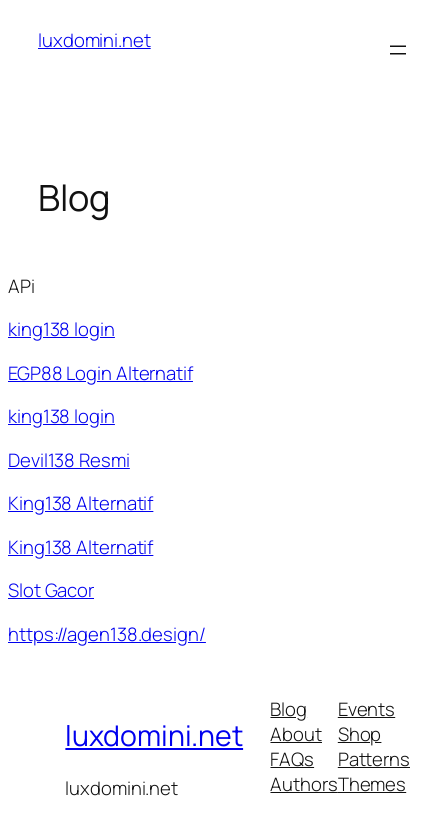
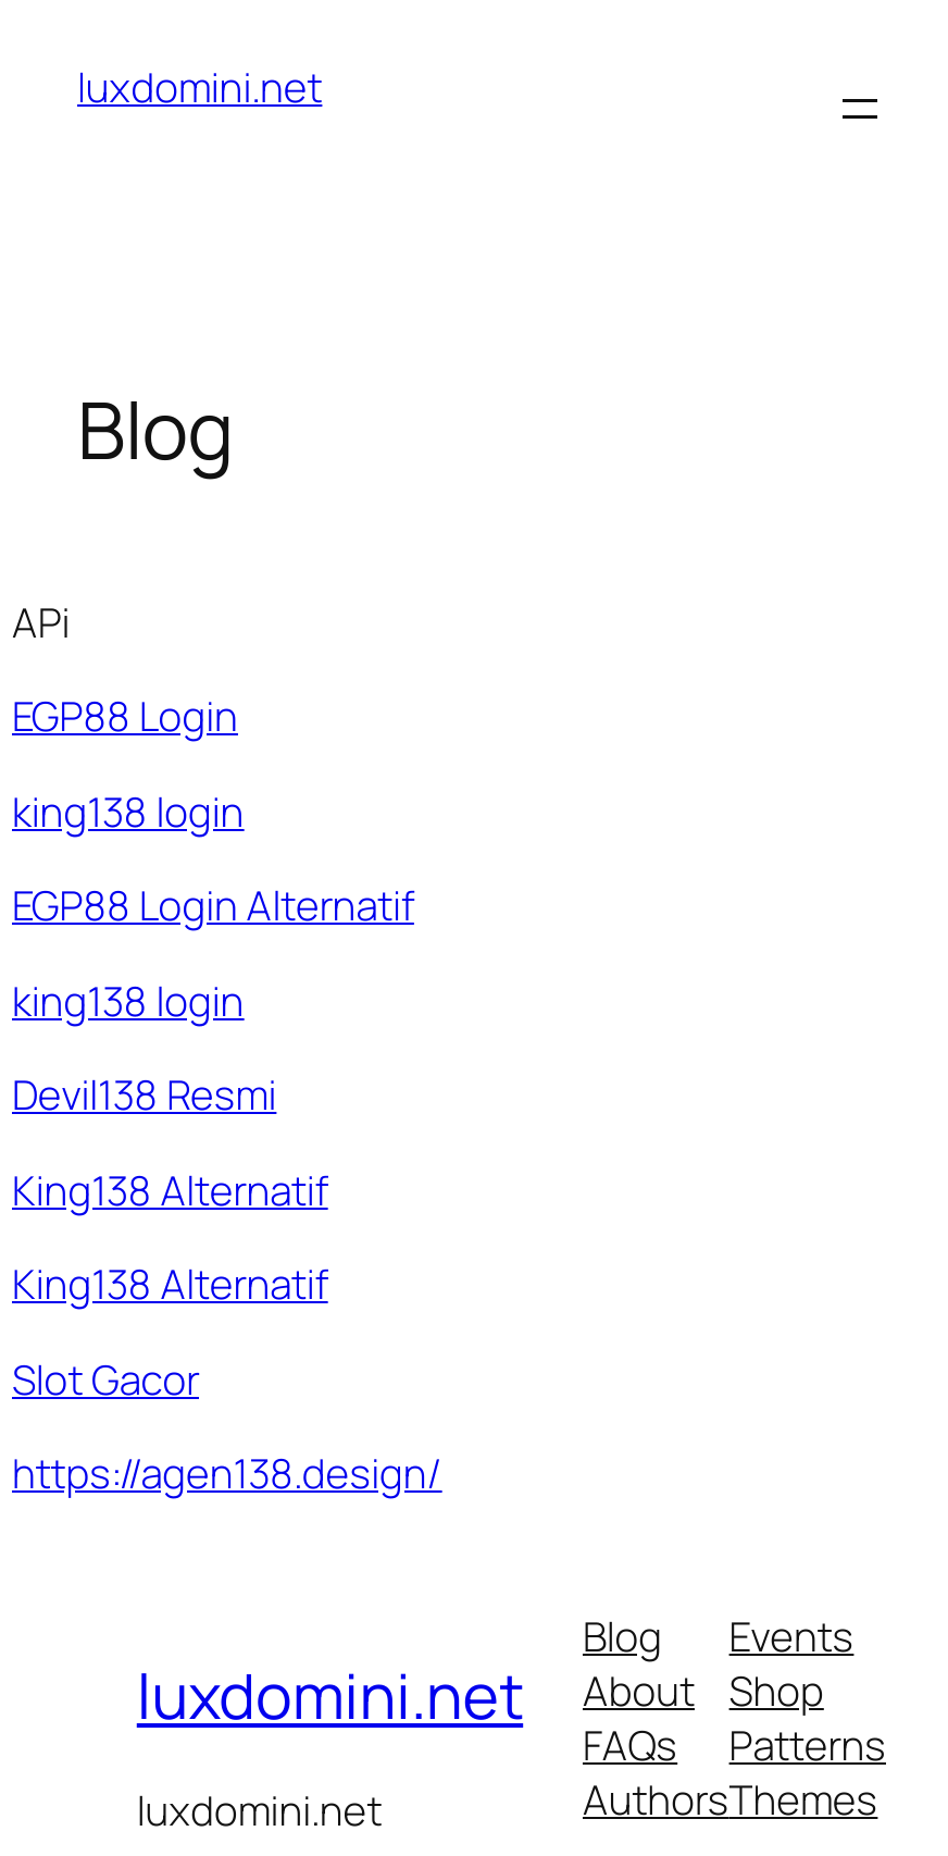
+ EGP88 Login
